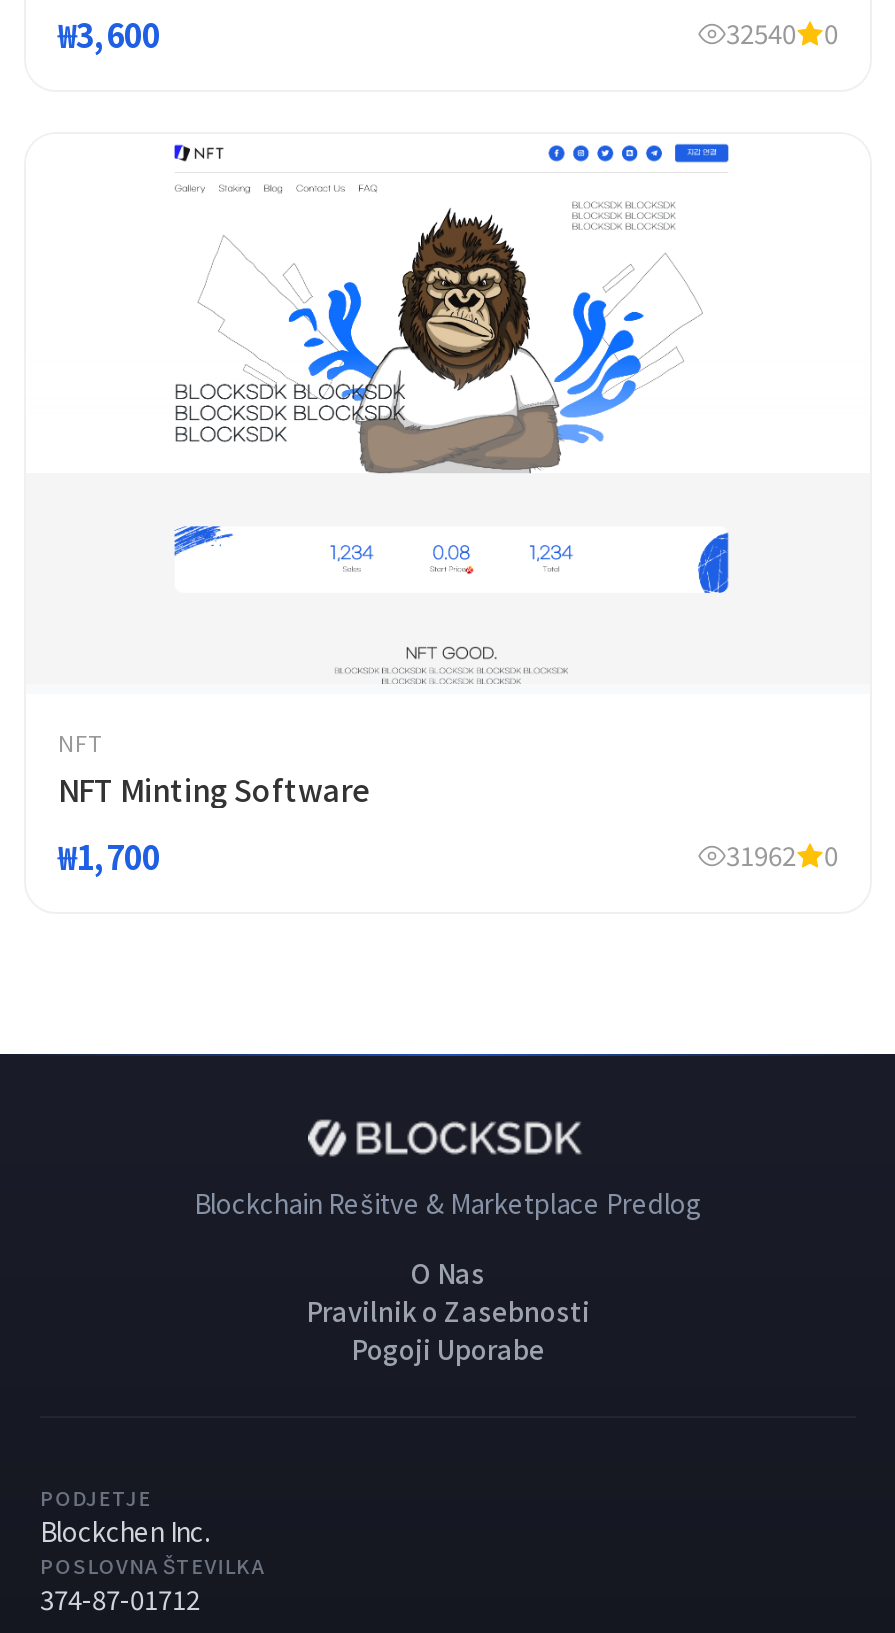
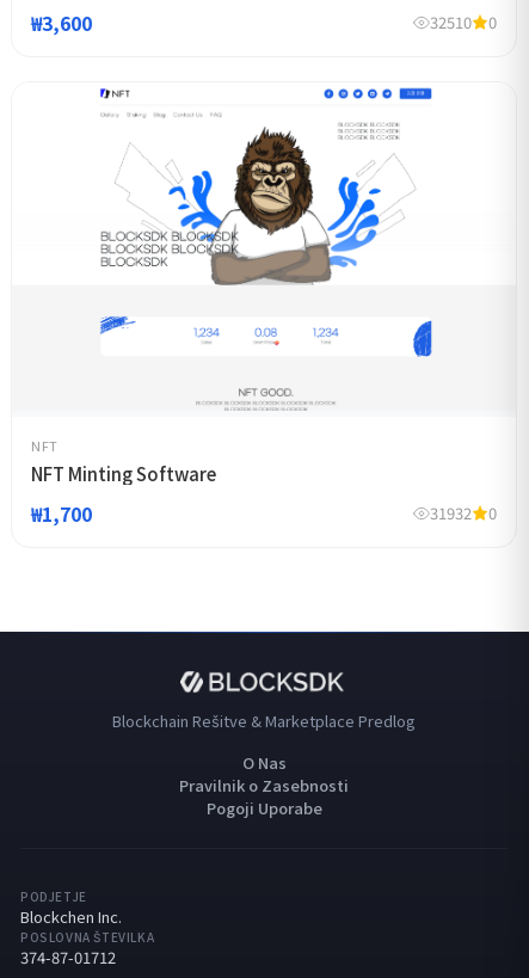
- 32540 0
+ 32510 0

- 31962 0
+ 31932 0
